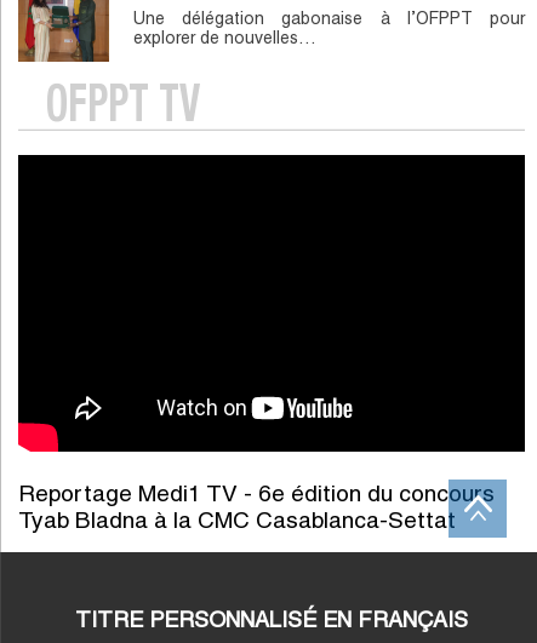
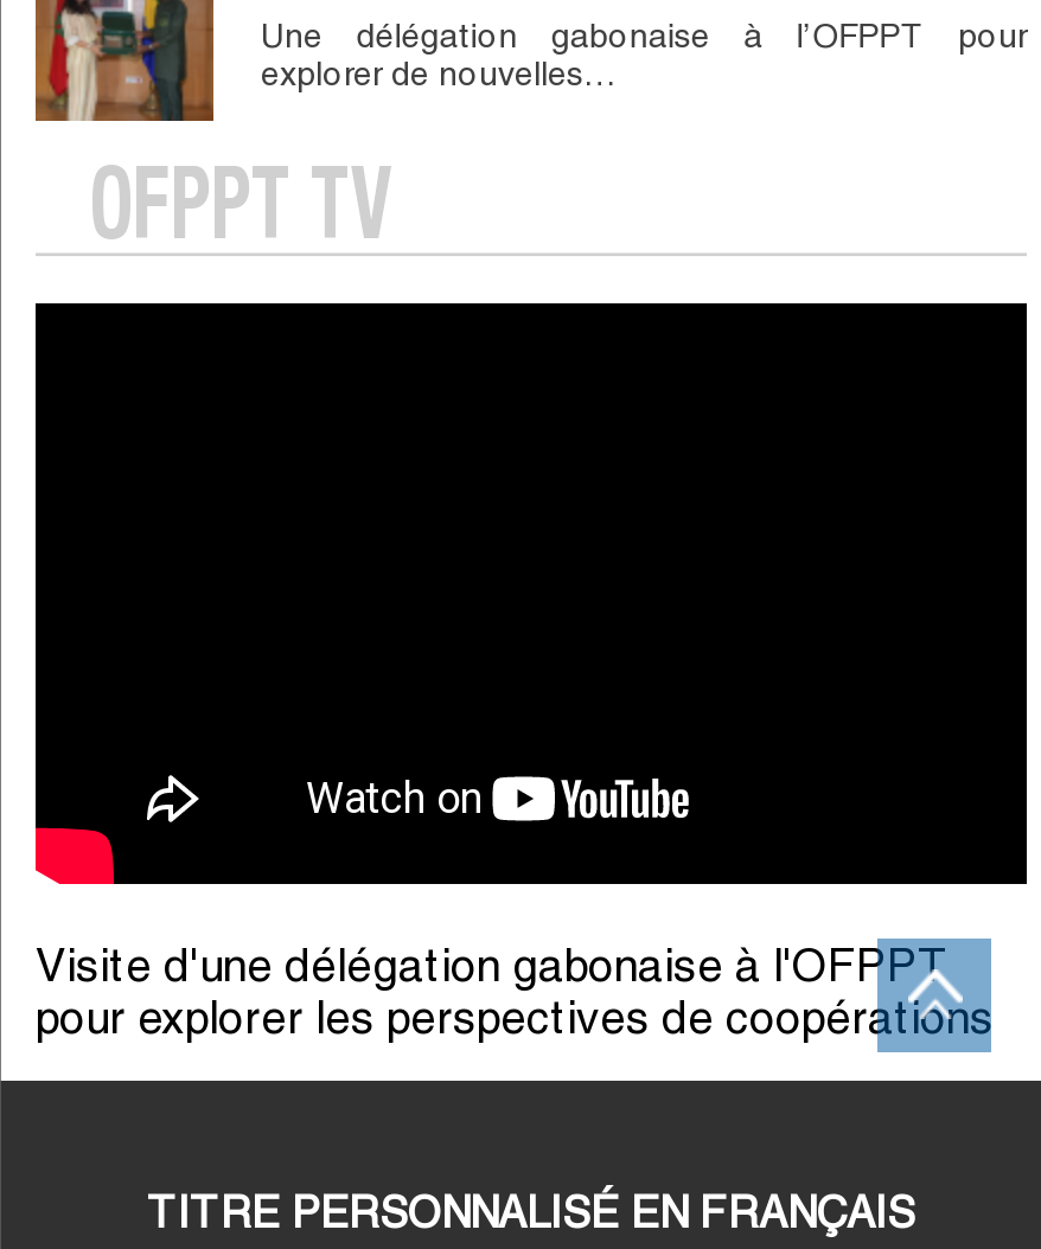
- Reportage Medi1 TV - 6e édition du concours
- Tyab Bladna à la CMC Casablanca-Settat
+ Visite d'une délégation gabonaise à l'OFPPT
+ pour explorer les perspectives de coopérations
